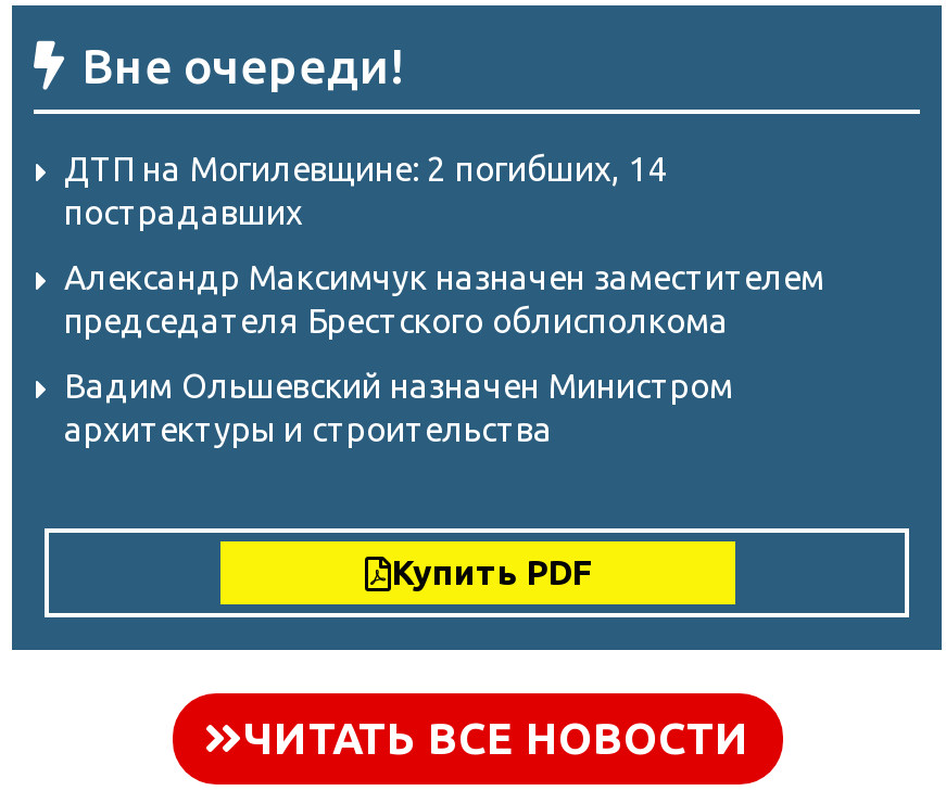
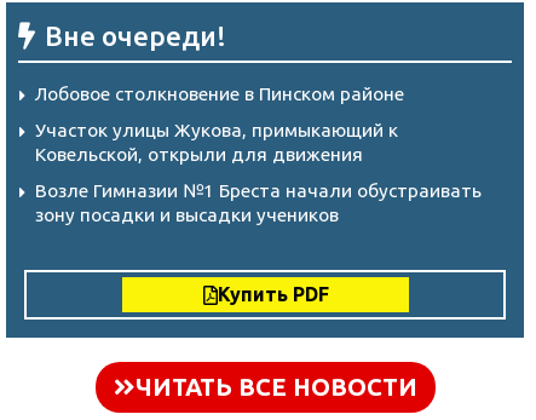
- ДТП на Могилевщине: 2 погибших, 14
- пострадавших
+ Лобовое столкновение в Пинском районе

- Александр Максимчук назначен заместителем
- председателя Брестского облисполкома
+ Участок улицы Жукова, примыкающий к
+ Ковельской, открыли для движения

- Вадим Ольшевский назначен Министром
- архитектуры и строительства
+ Возле Гимназии №1 Бреста начали обустраивать
+ зону посадки и высадки учеников
